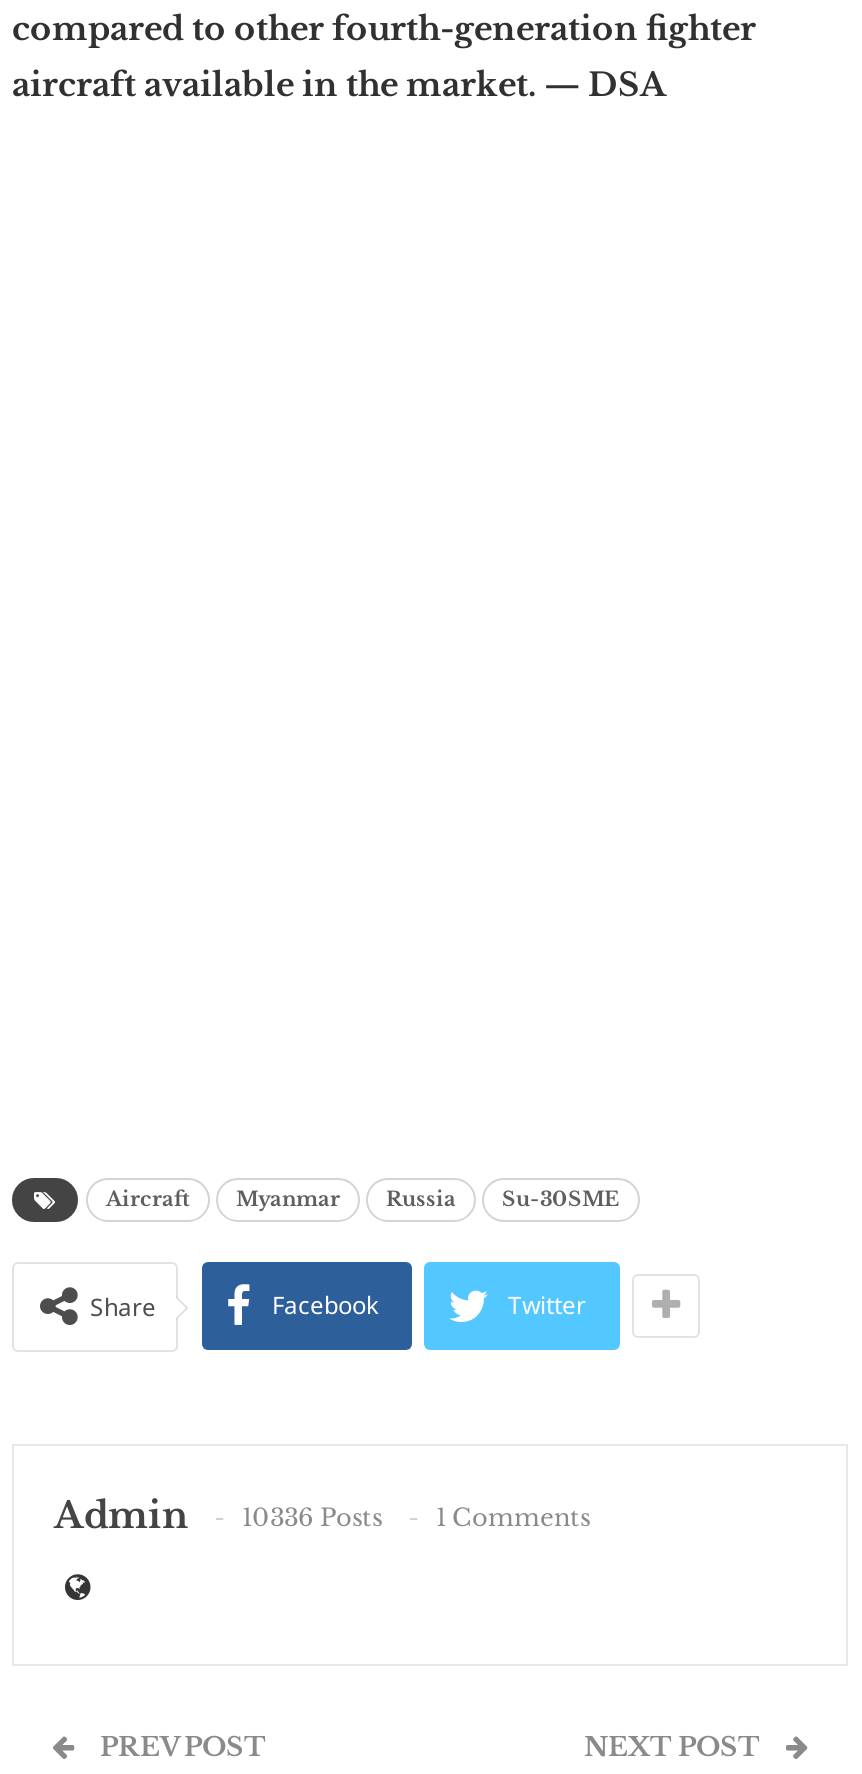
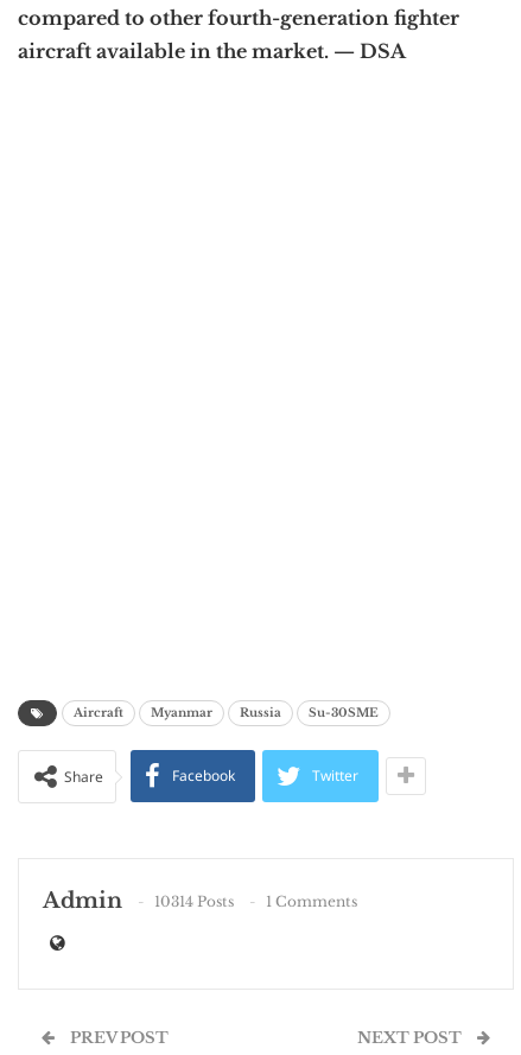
- Admin 10336 Posts 1 Comments
+ Admin 10314 Posts 1 Comments
